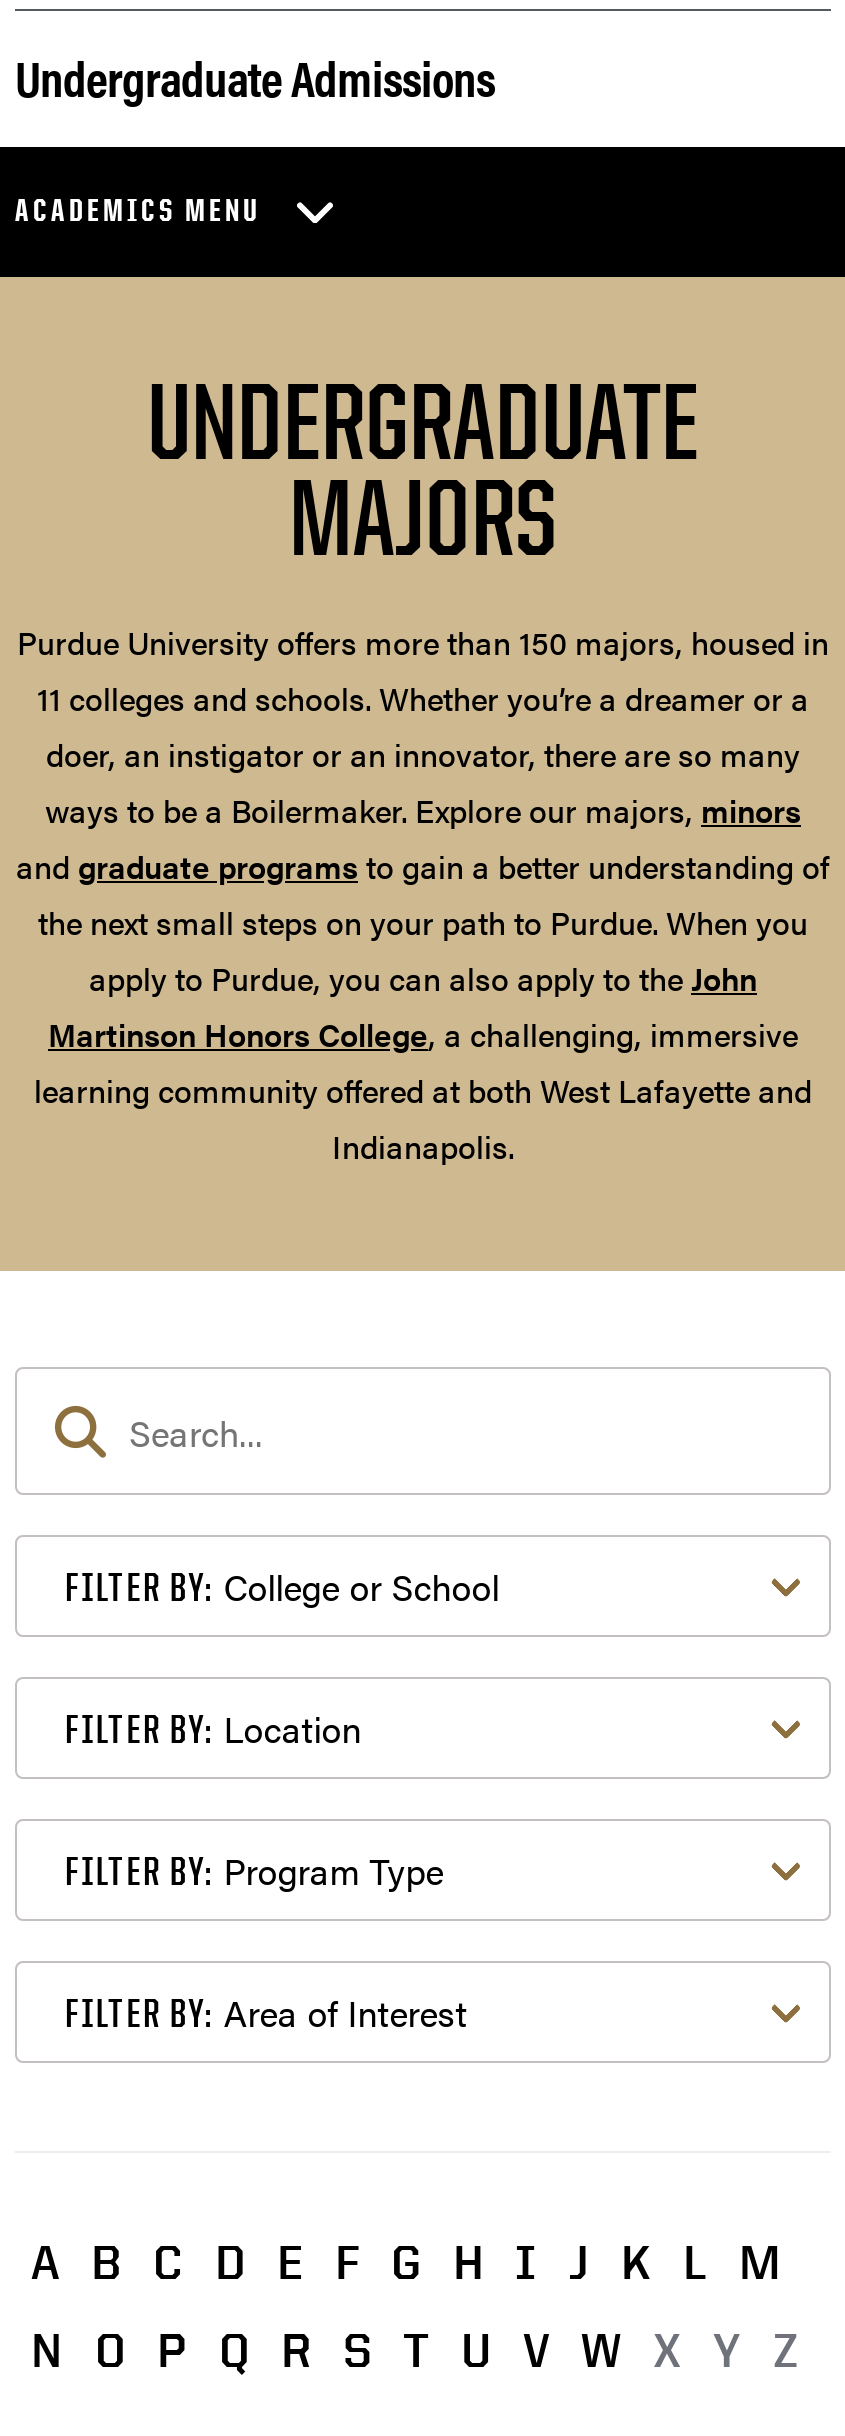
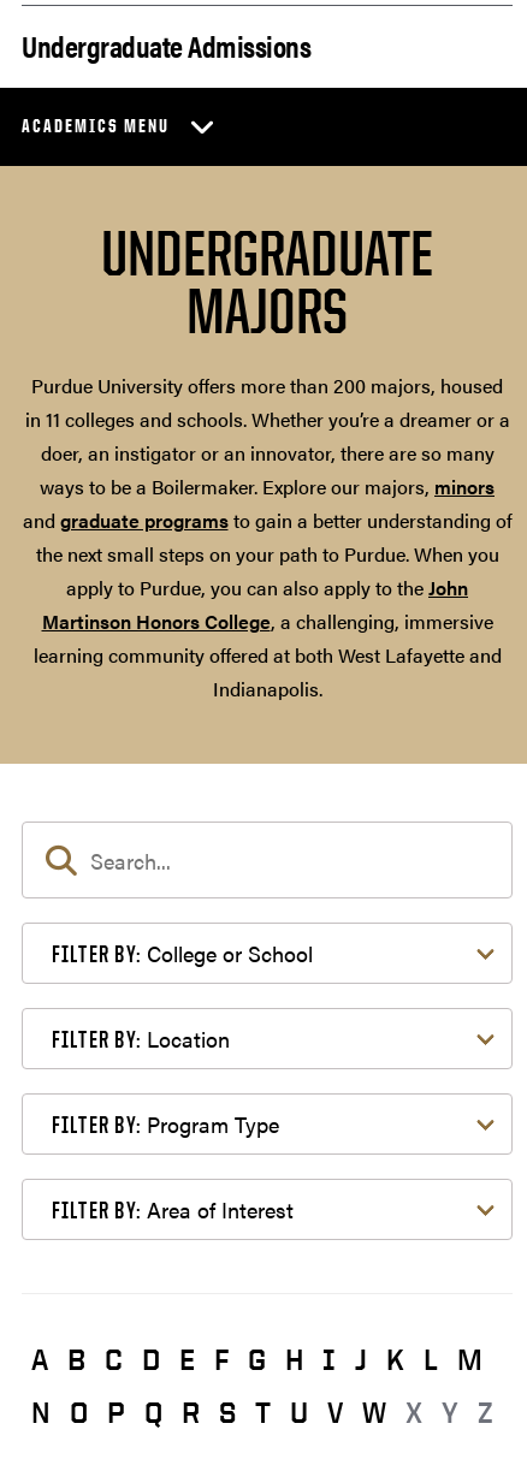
- Purdue University offers more than 150 majors, housed in
- 11 colleges and schools. Whether you’re a dreamer or a
+ Purdue University offers more than 200 majors, housed
+ in 11 colleges and schools. Whether you’re a dreamer or a
